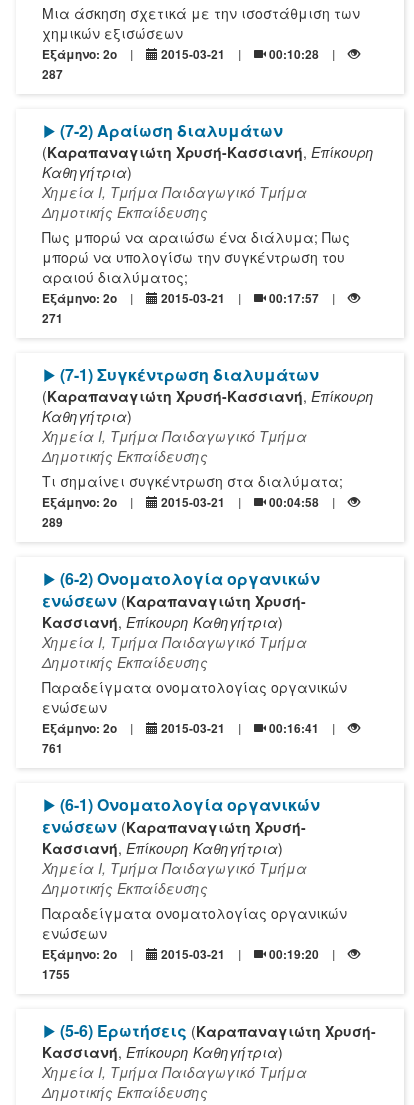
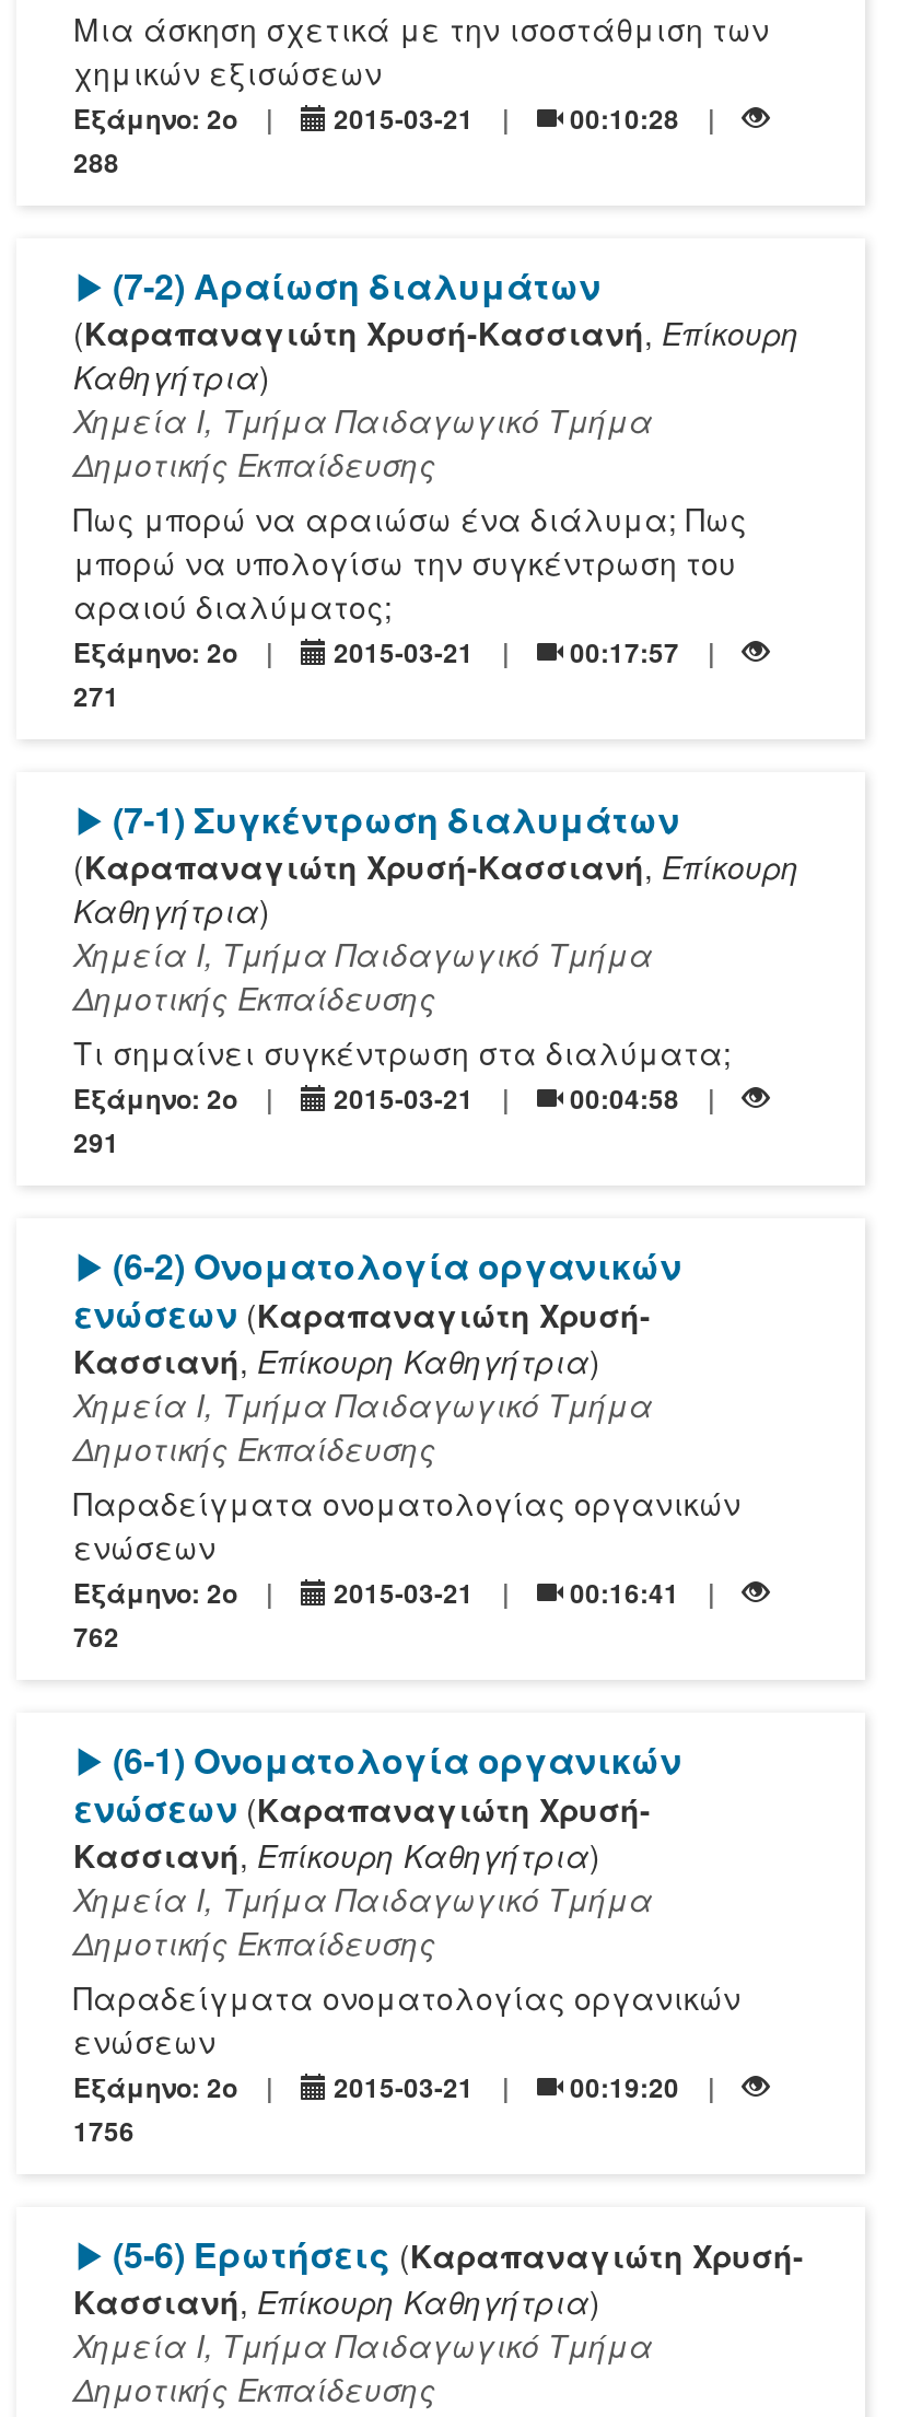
- 287
+ 288

- 289
+ 291

- 761
+ 762

- 1755
+ 1756
